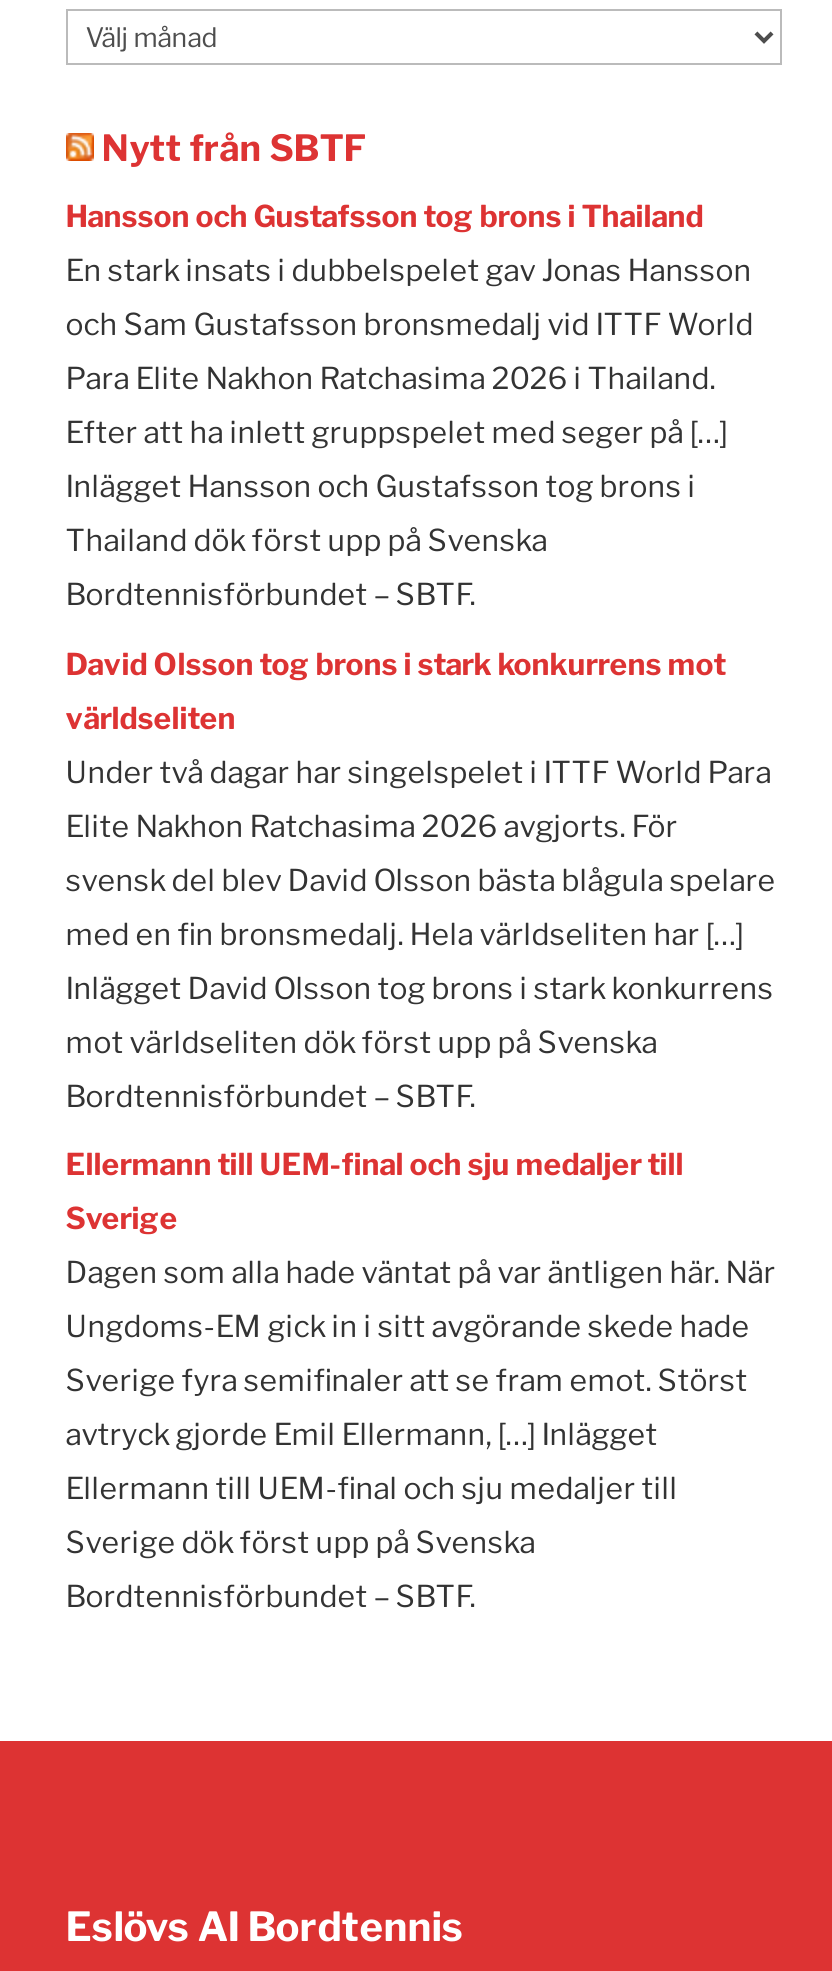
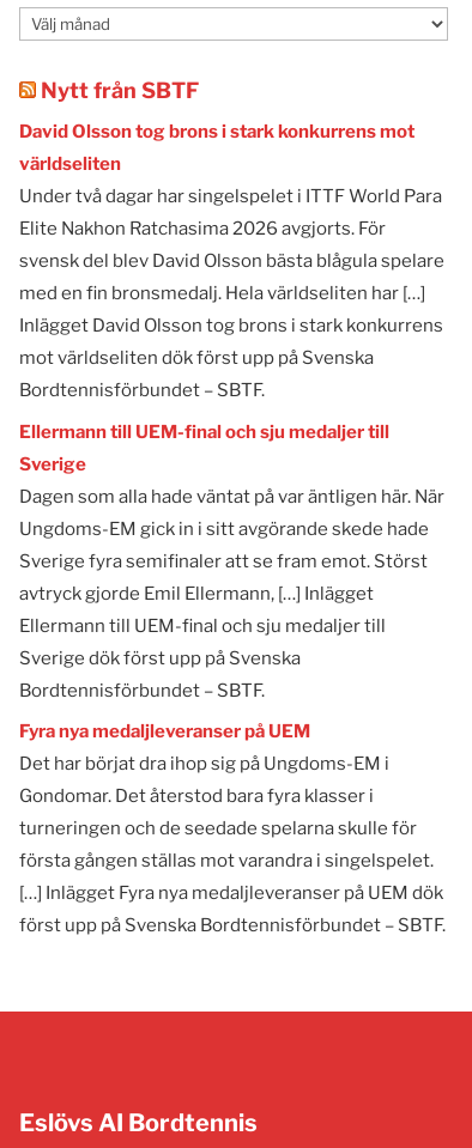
- Hansson och Gustafsson tog brons i Thailand
- En stark insats i dubbelspelet gav Jonas Hansson
- och Sam Gustafsson bronsmedalj vid ITTF World
- Para Elite Nakhon Ratchasima 2026 i Thailand.
- Efter att ha inlett gruppspelet med seger på […]
- Inlägget Hansson och Gustafsson tog brons i
- Thailand dök först upp på Svenska
- Bordtennisförbundet – SBTF.

moved up: David Olsson tog brons i stark konkurrens mot | världseliten | Under två dagar har singelspelet i ITTF World Para | ... | Sverige dök först upp på Svenska | Bordtennisförbundet – SBTF.

+ Fyra nya medaljleveranser på UEM
+ Det har börjat dra ihop sig på Ungdoms-EM i
+ Gondomar. Det återstod bara fyra klasser i
+ turneringen och de seedade spelarna skulle för
+ första gången ställas mot varandra i singelspelet.
+ […] Inlägget Fyra nya medaljleveranser på UEM dök
+ först upp på Svenska Bordtennisförbundet – SBTF.
